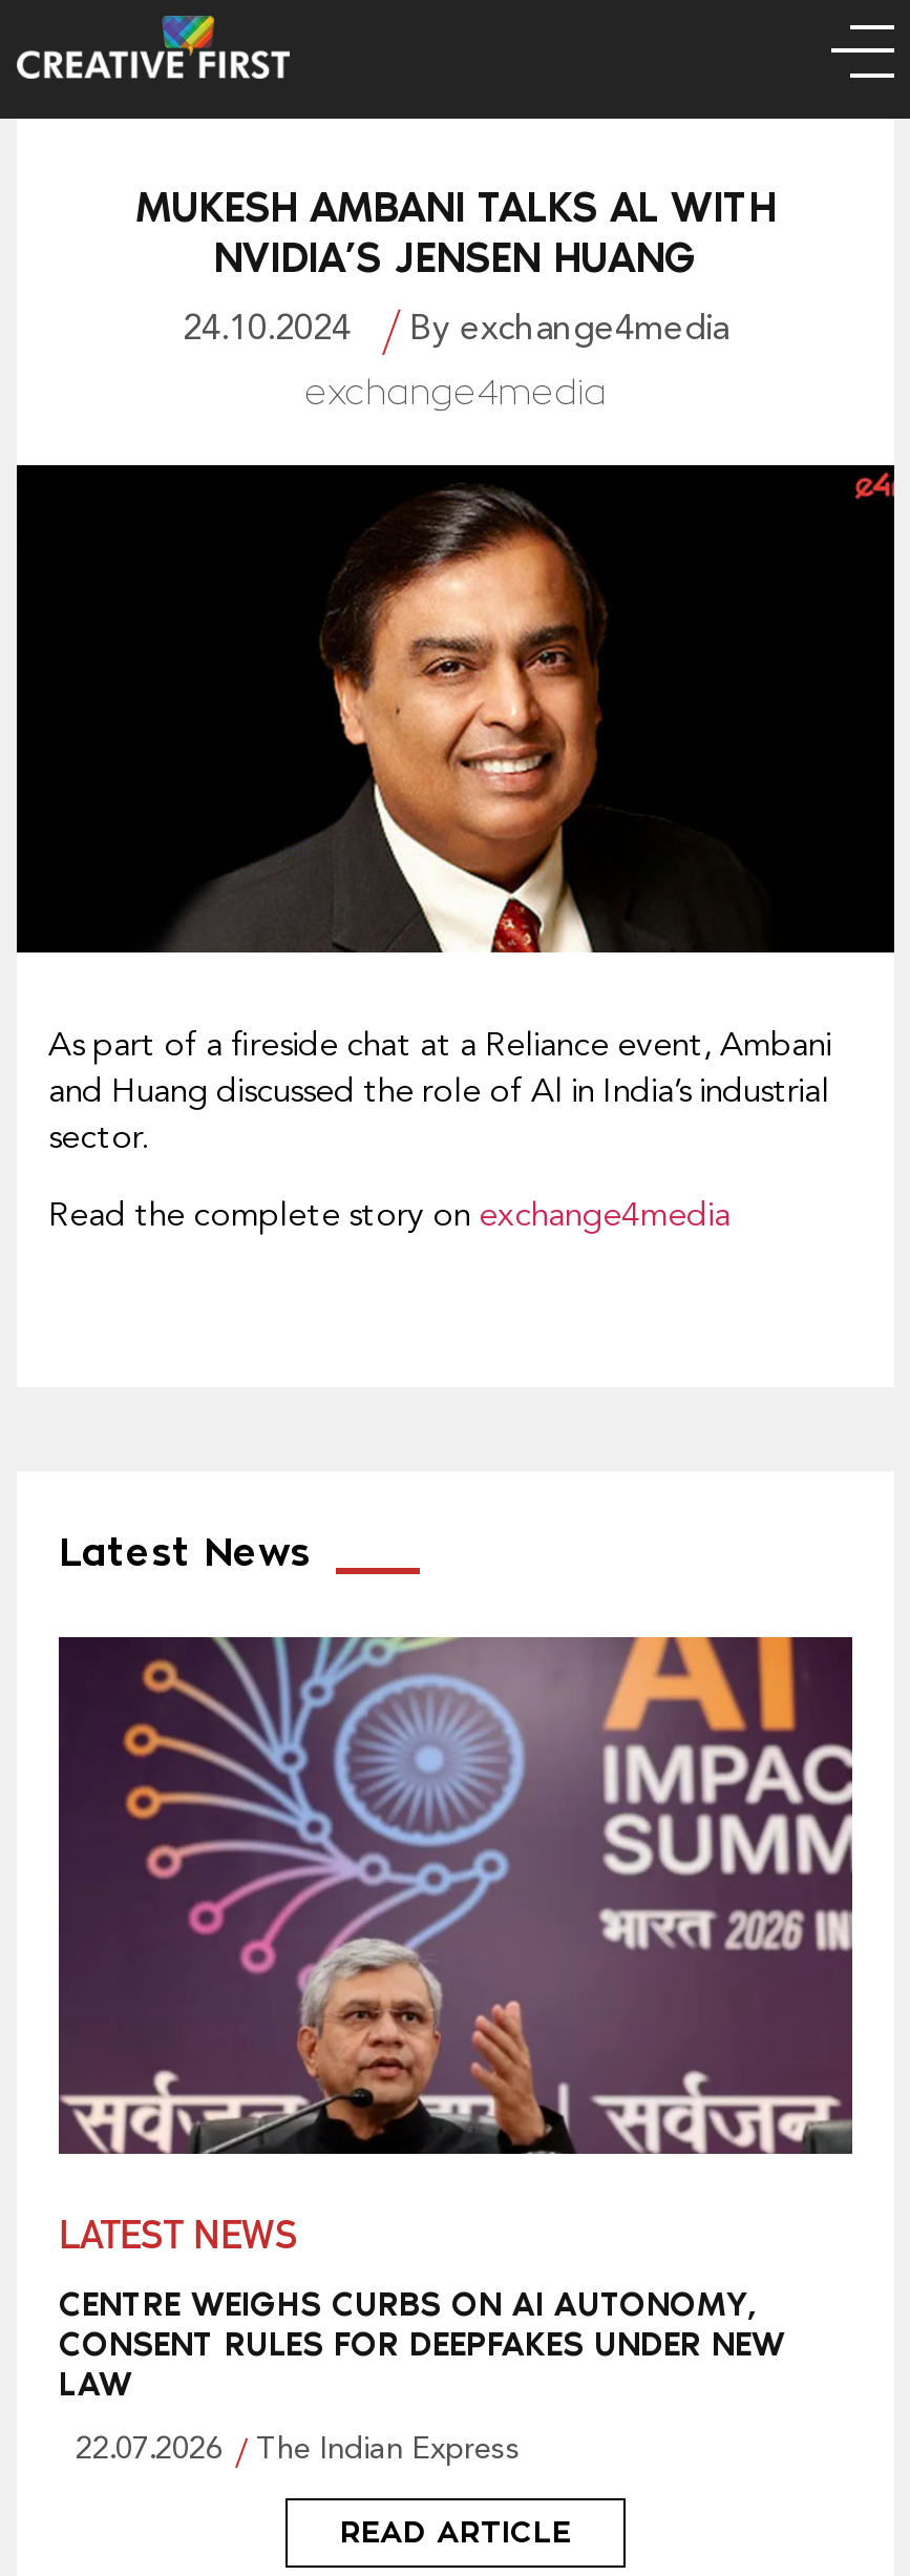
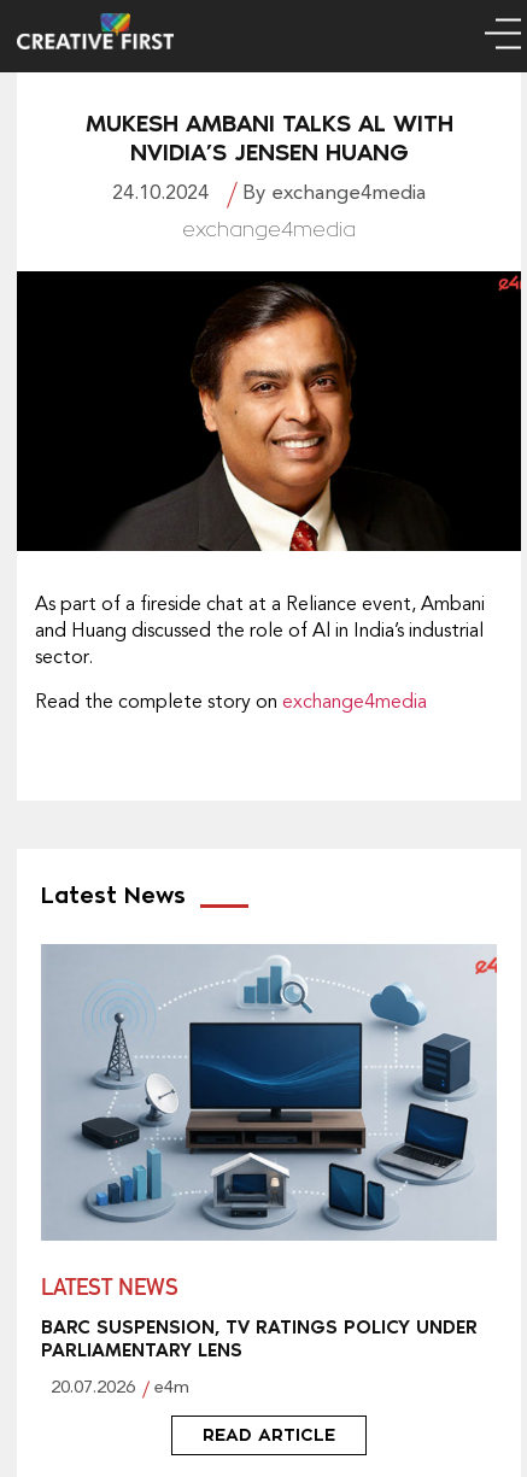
- [image]
+ [image]

- CENTRE WEIGHS CURBS ON AI AUTONOMY,
- CONSENT RULES FOR DEEPFAKES UNDER NEW
- LAW
+ BARC SUSPENSION, TV RATINGS POLICY UNDER
+ PARLIAMENTARY LENS

- 22.07.2026
- The Indian Express
+ 20.07.2026
+ e4m
